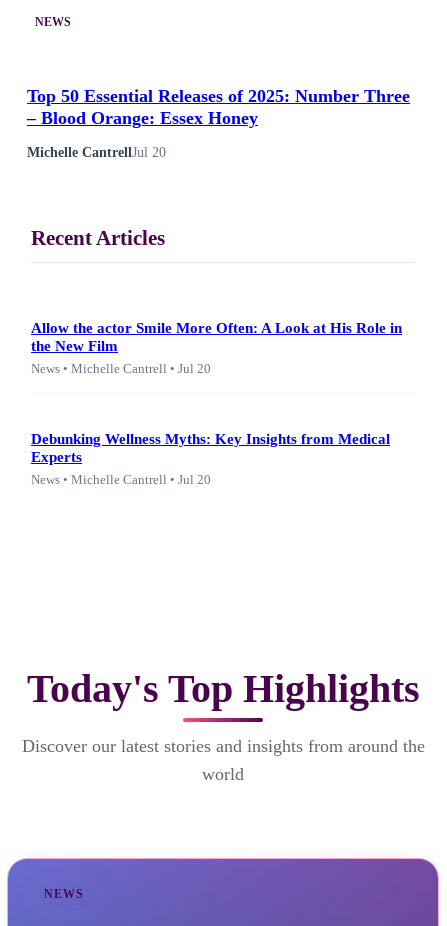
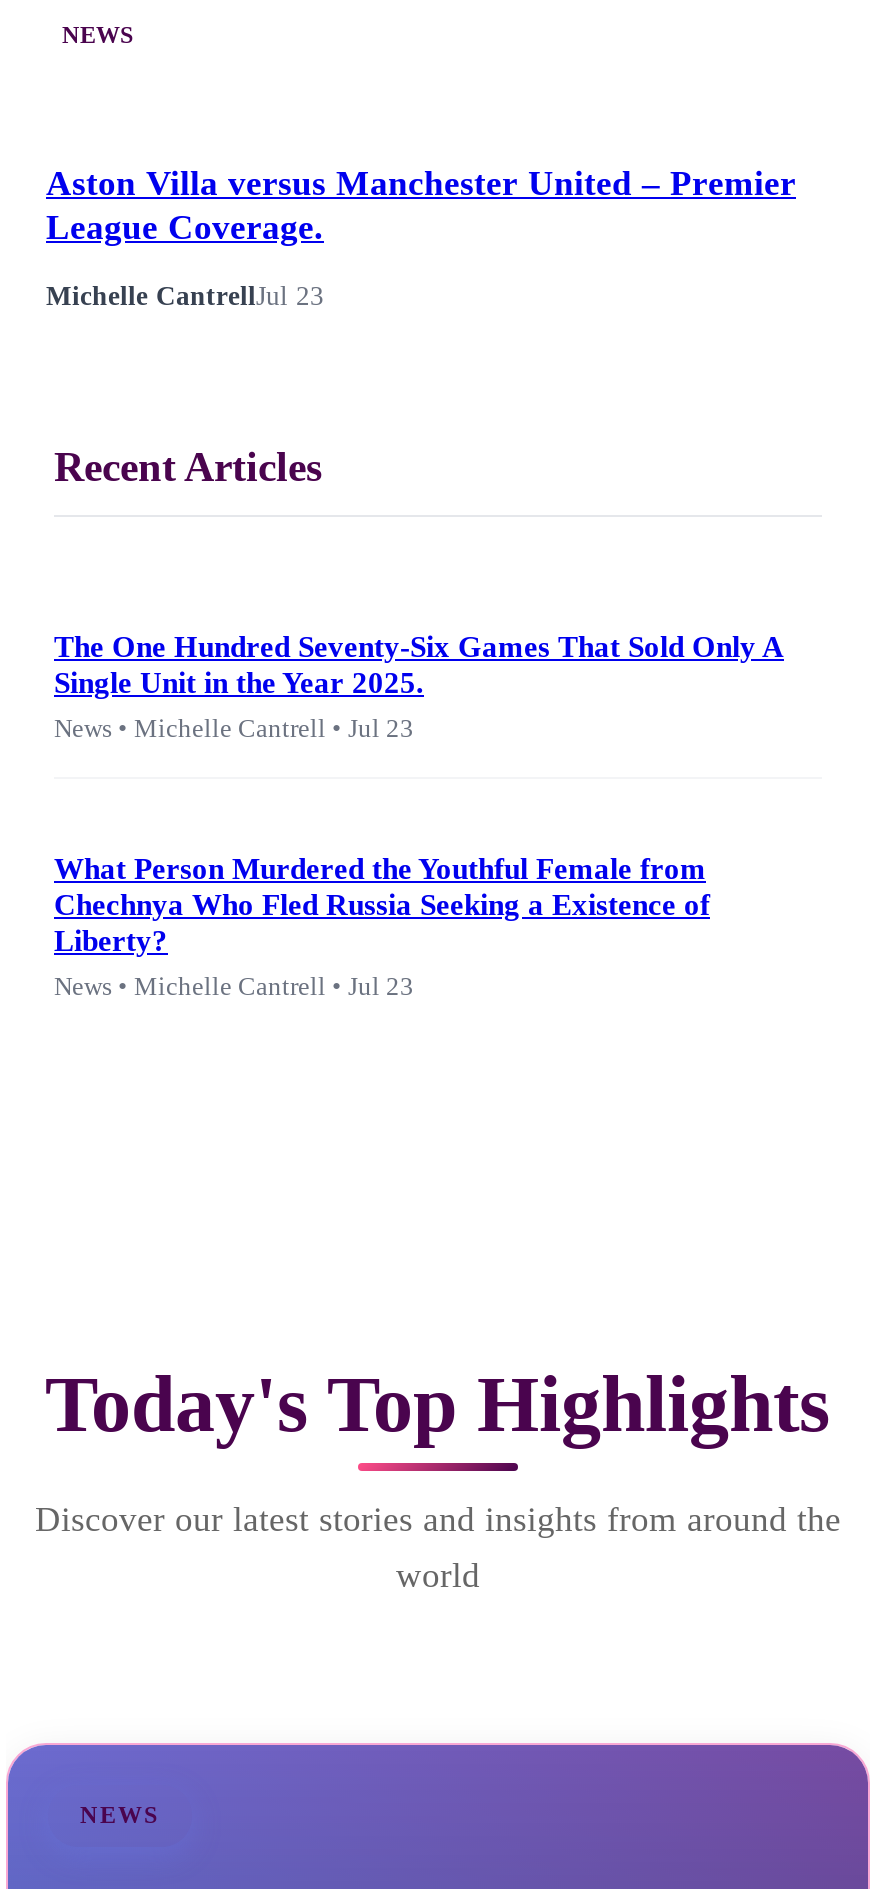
- Top 50 Essential Releases of 2025: Number Three
- – Blood Orange: Essex Honey
+ Aston Villa versus Manchester United – Premier
+ League Coverage.

- Michelle CantrellJul 20
+ Michelle CantrellJul 23

- Allow the actor Smile More Often: A Look at His Role in
- the New Film
+ The One Hundred Seventy-Six Games That Sold Only A
+ Single Unit in the Year 2025.

- News • Michelle Cantrell • Jul 20
+ News • Michelle Cantrell • Jul 23

- Debunking Wellness Myths: Key Insights from Medical
- Experts
+ What Person Murdered the Youthful Female from
+ Chechnya Who Fled Russia Seeking a Existence of
+ Liberty?

- News • Michelle Cantrell • Jul 20
+ News • Michelle Cantrell • Jul 23
